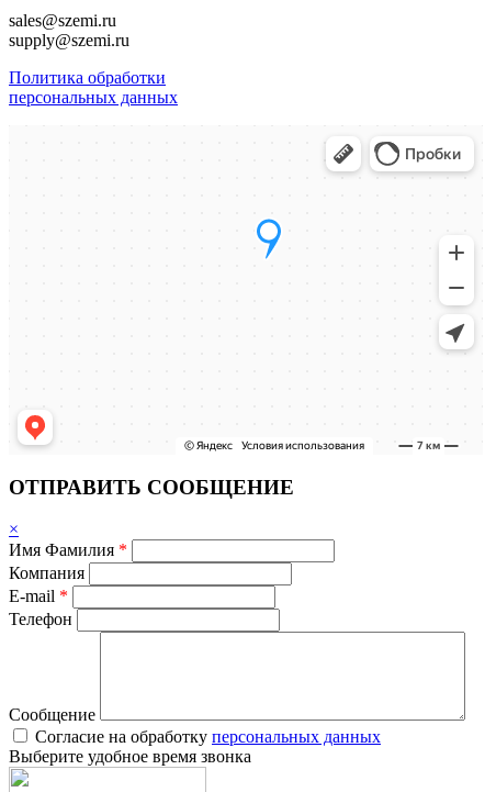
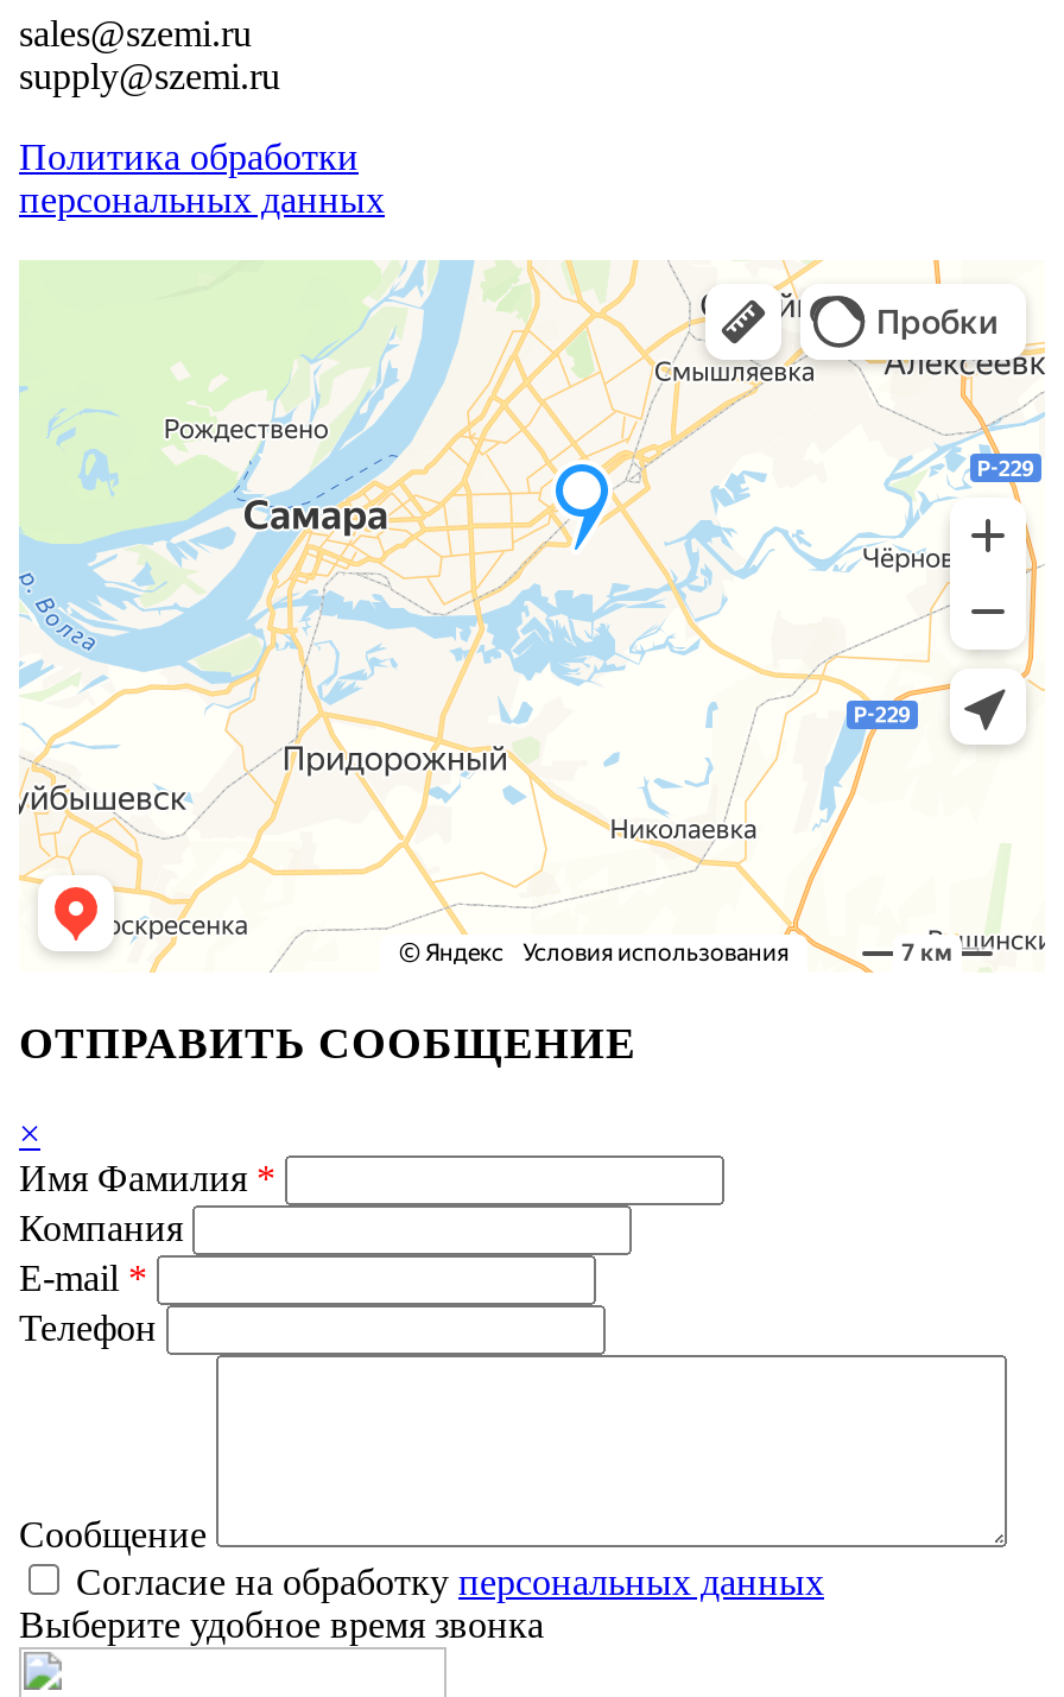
+ [image]
